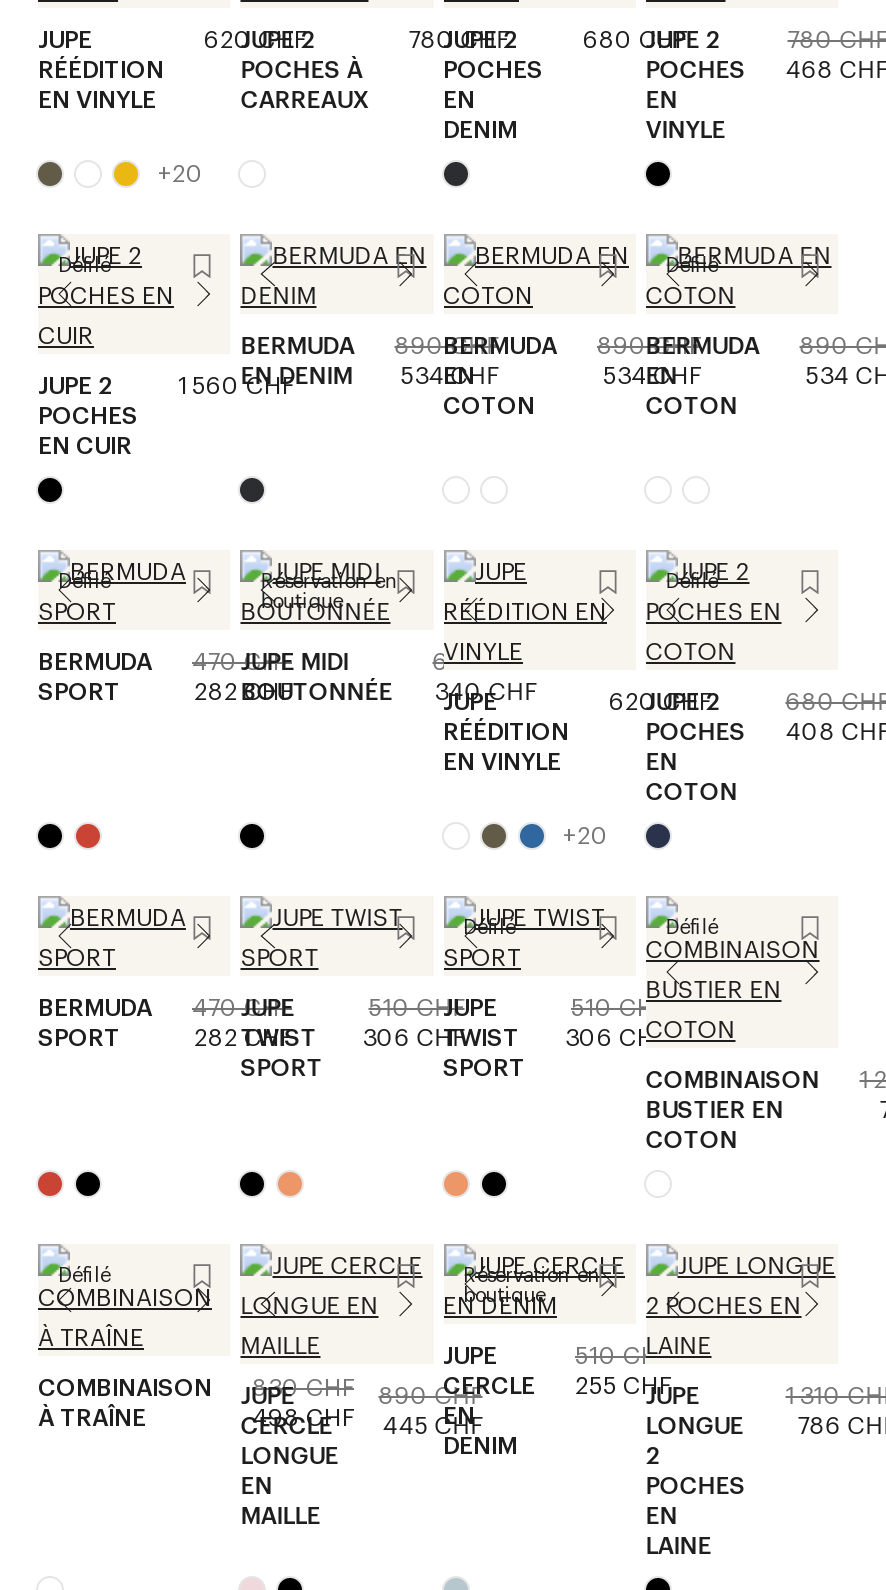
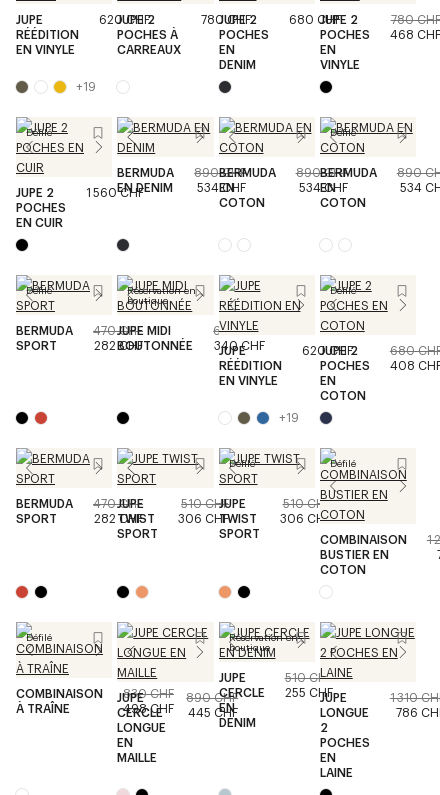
- +20
+ +19

- +20
+ +19
